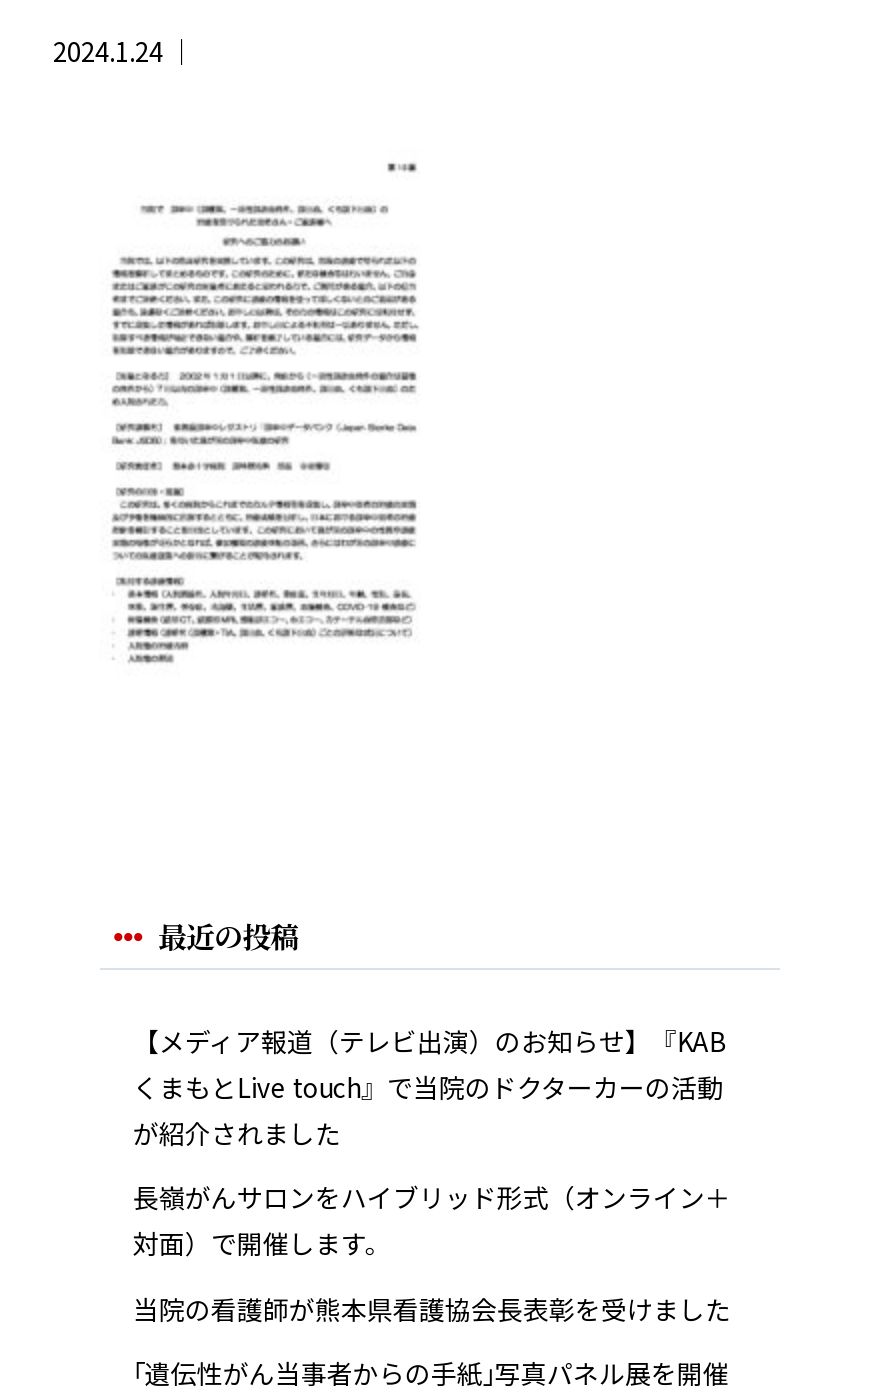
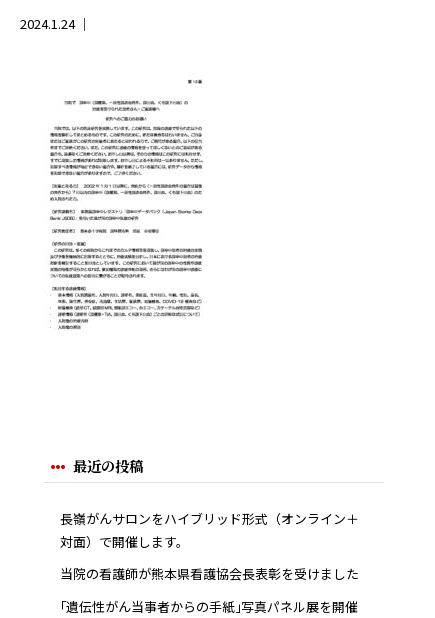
- 【メディア報道（テレビ出演）のお知らせ】『KAB
- くまもとLive touch』で当院のドクターカーの活動
- が紹介されました
